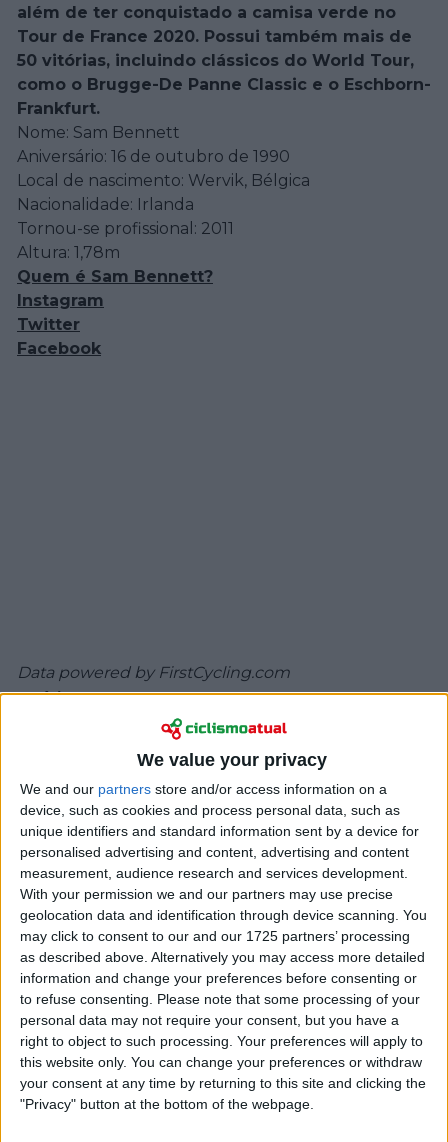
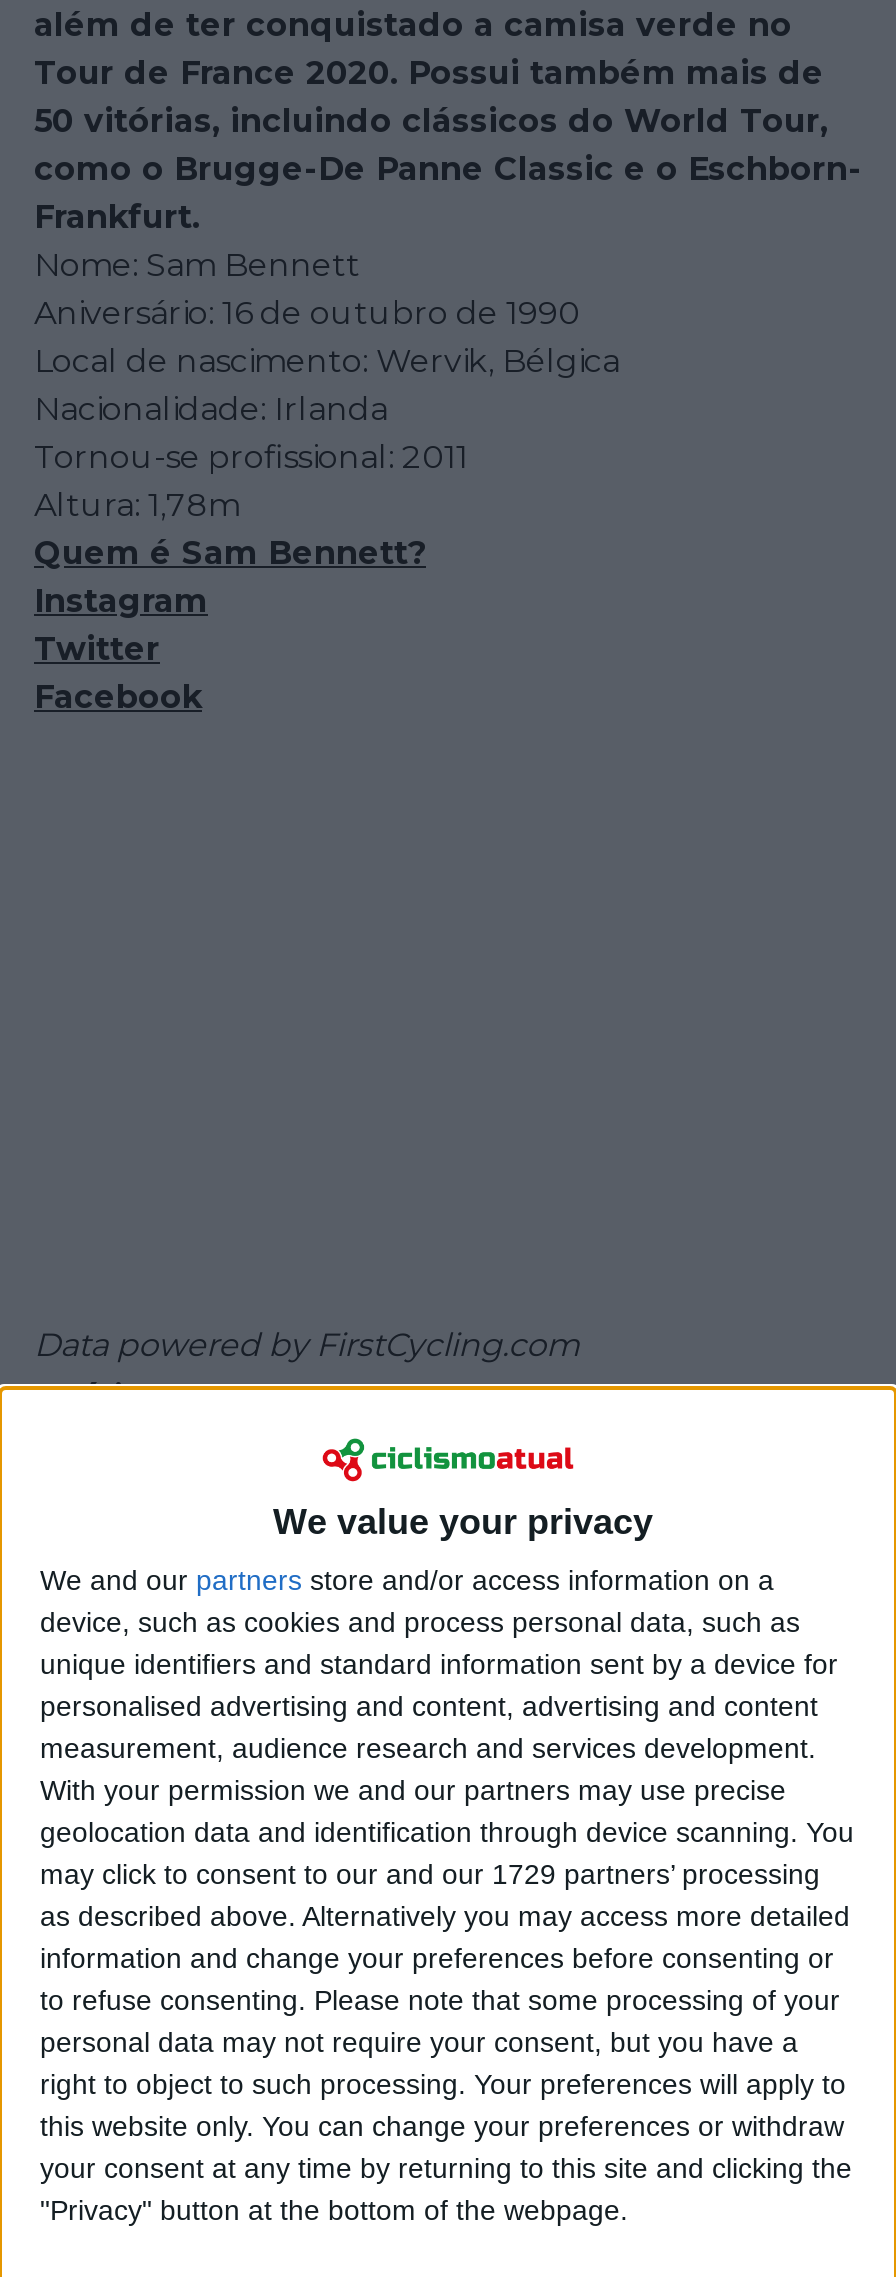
- may click to consent to our and our 1725 partners’ processing
+ may click to consent to our and our 1729 partners’ processing
